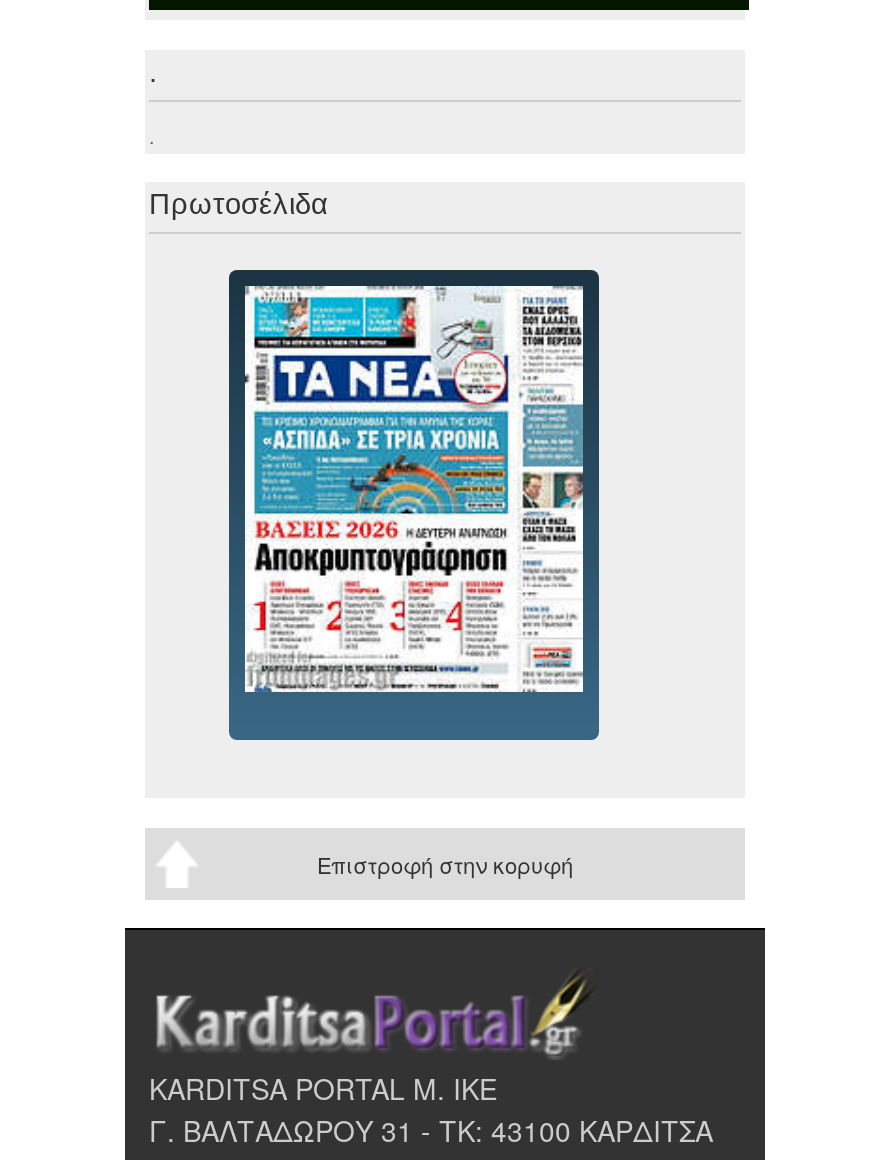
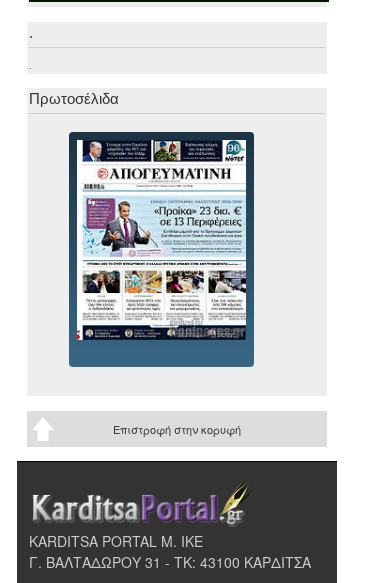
- [image]
+ [image]
